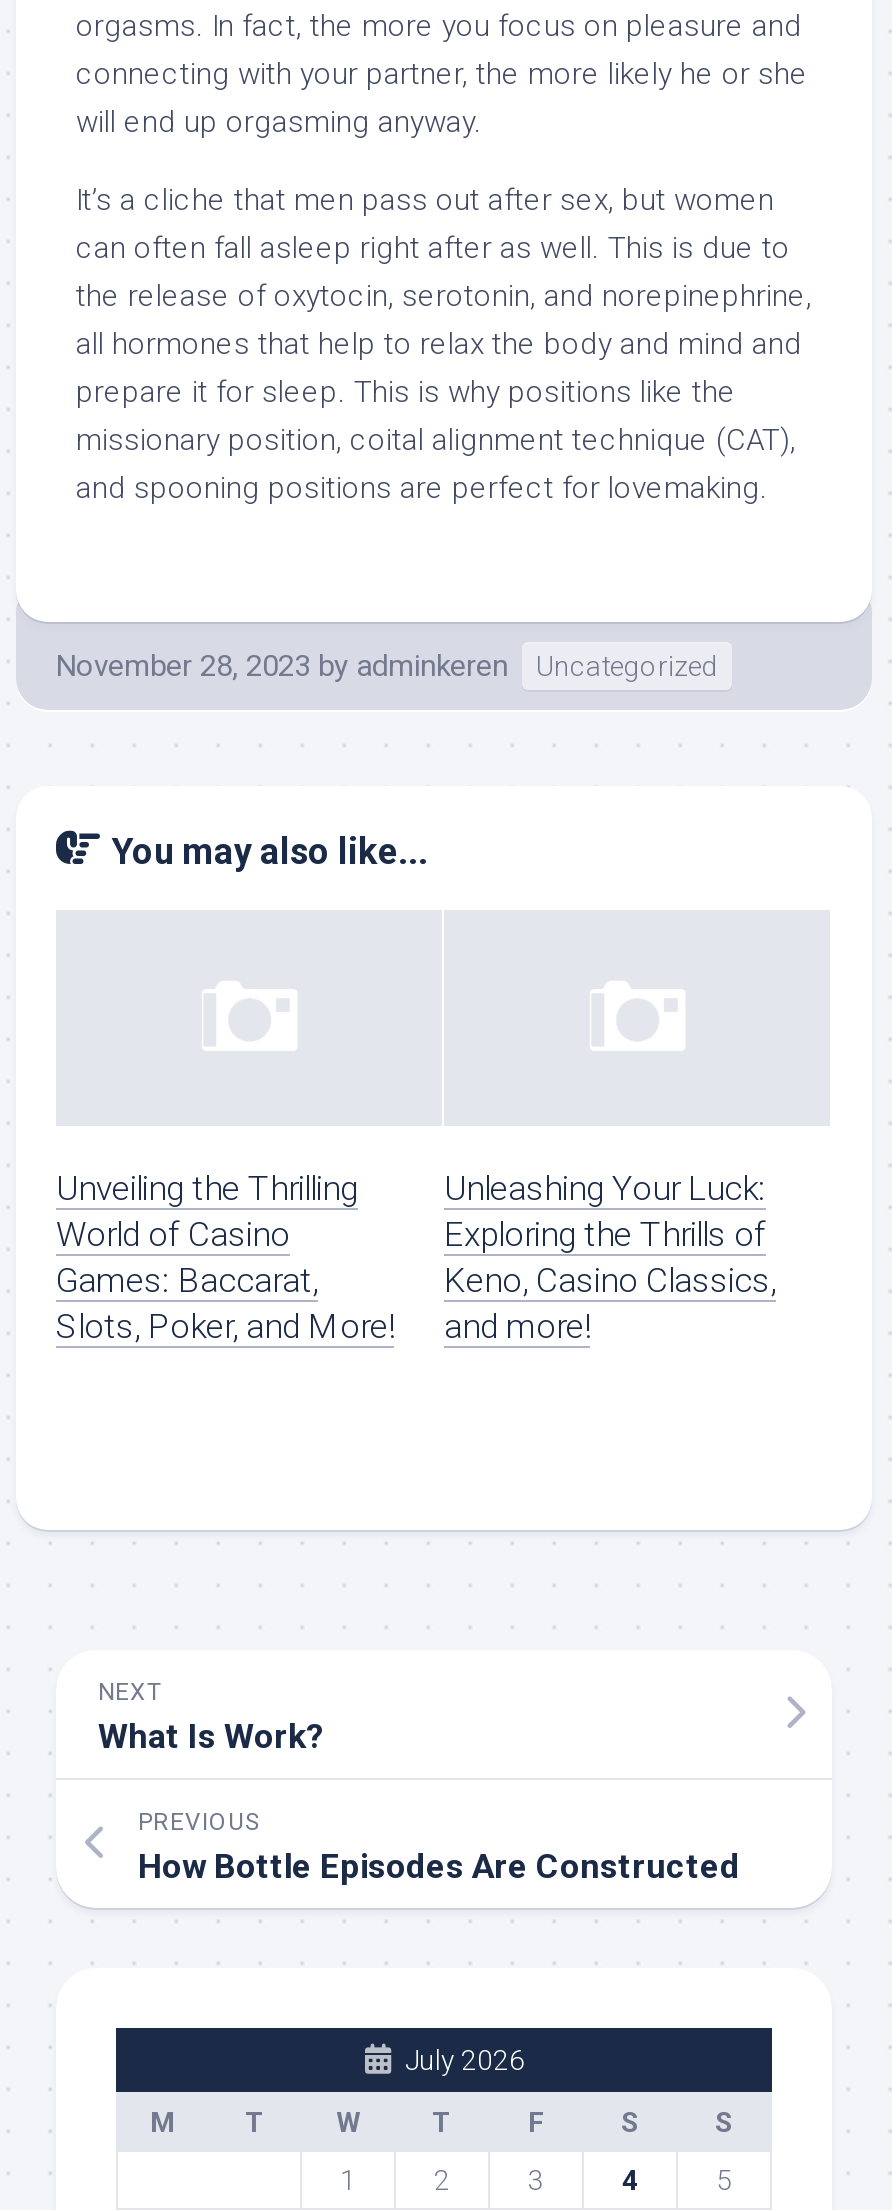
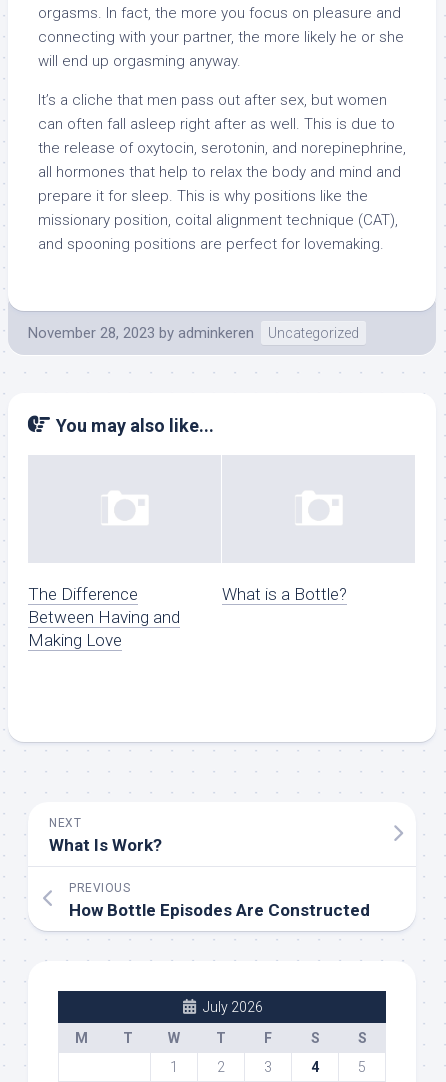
- Unveiling the Thrilling
- World of Casino
- Games: Baccarat,
- Slots, Poker, and More!
+ The Difference
+ Between Having and
+ Making Love

- Unleashing Your Luck:
- Exploring the Thrills of
- Keno, Casino Classics,
- and more!
+ What is a Bottle?
